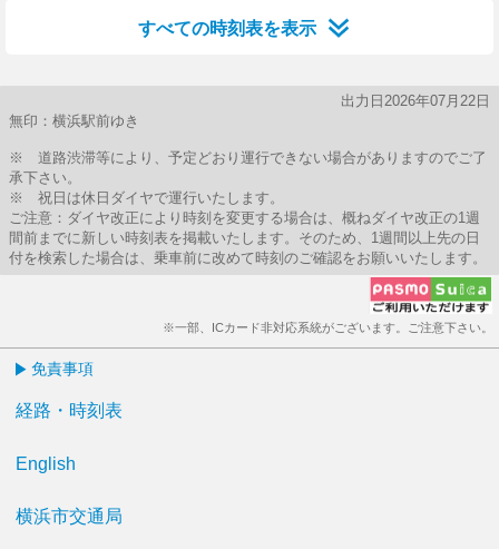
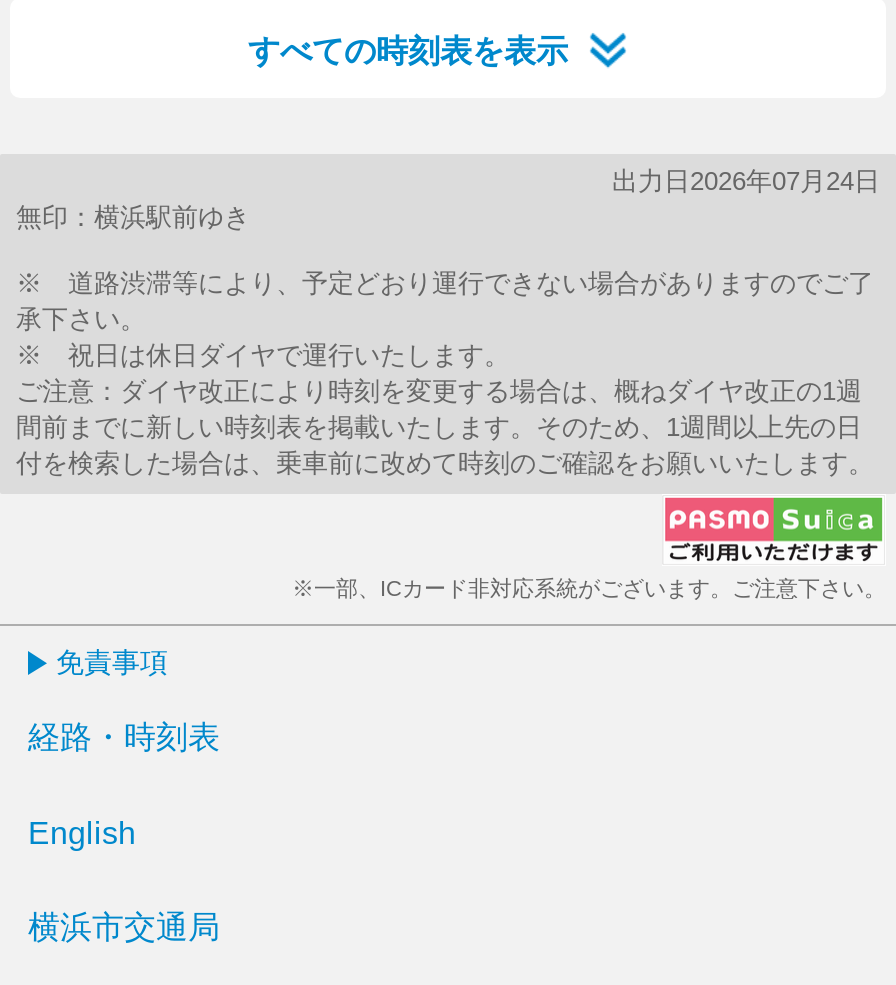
- 出力日2026年07月22日
+ 出力日2026年07月24日
